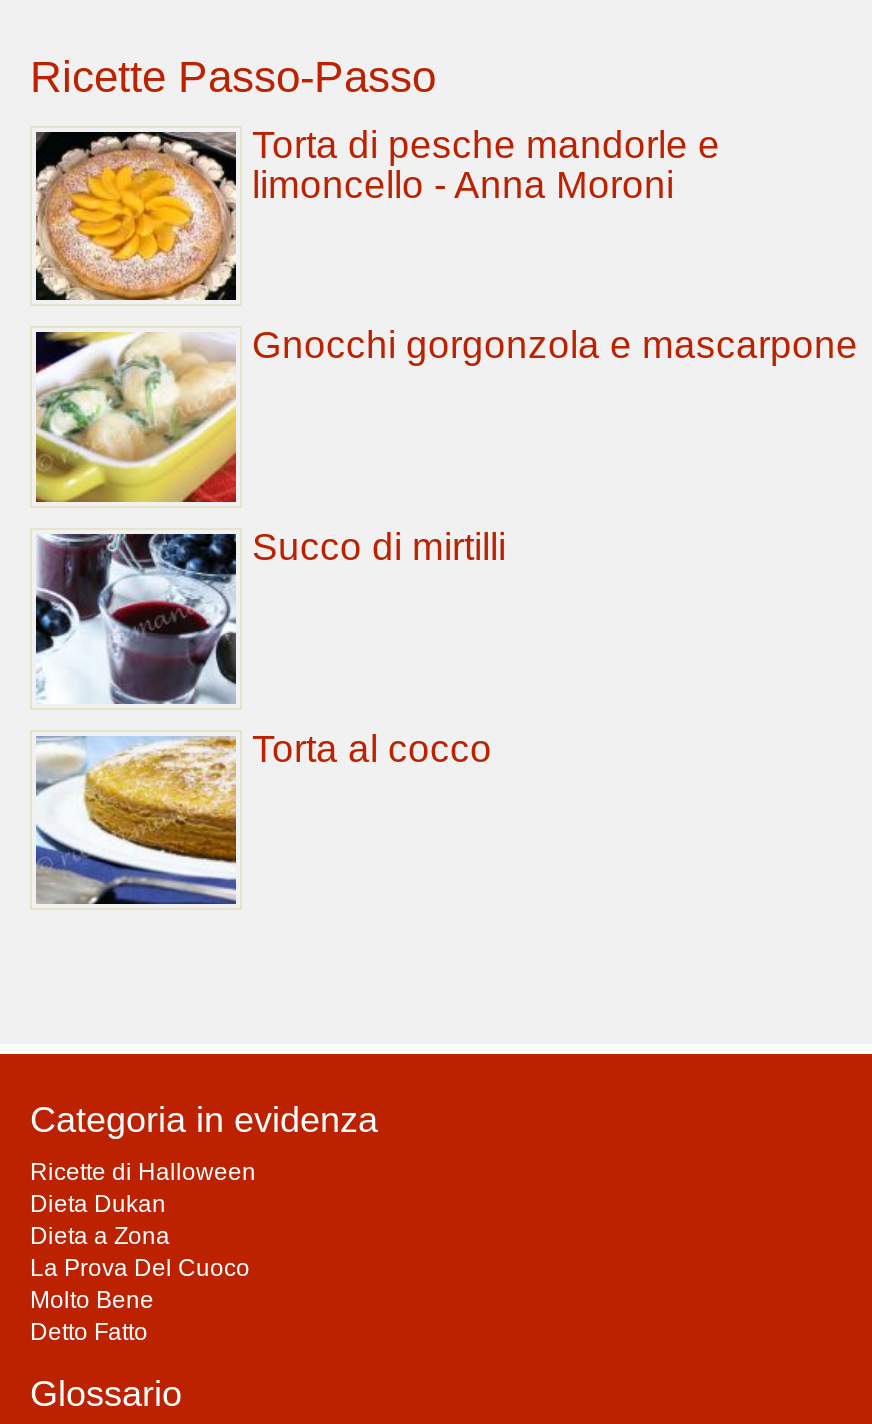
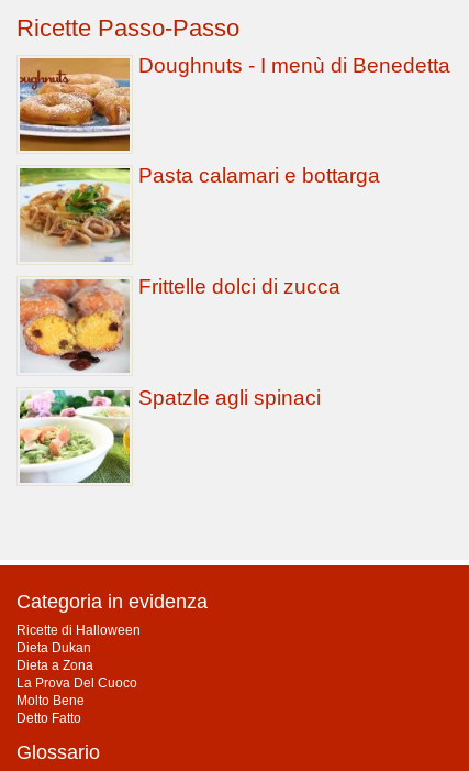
- [image]
- Torta di pesche mandorle e
- limoncello - Anna Moroni
+ [image]
+ Doughnuts - I menù di Benedetta

- [image]
- Gnocchi gorgonzola e mascarpone
+ [image]
+ Pasta calamari e bottarga

- [image]
- Succo di mirtilli
+ [image]
+ Frittelle dolci di zucca

- [image]
- Torta al cocco
+ [image]
+ Spatzle agli spinaci
